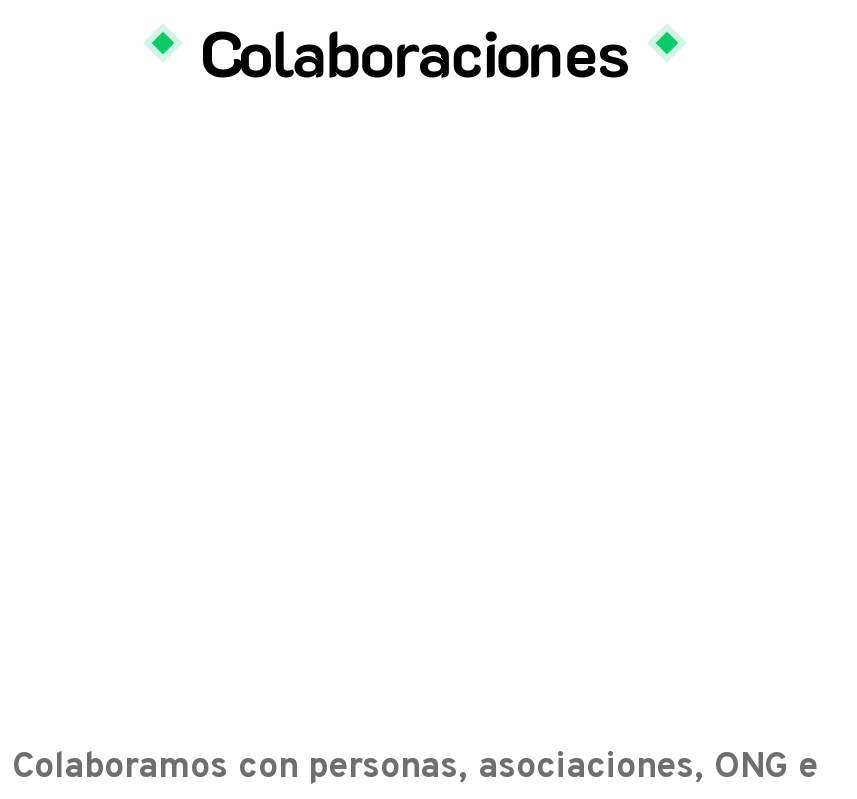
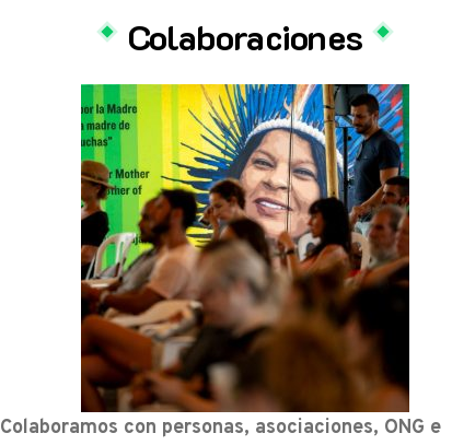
+ [image]
